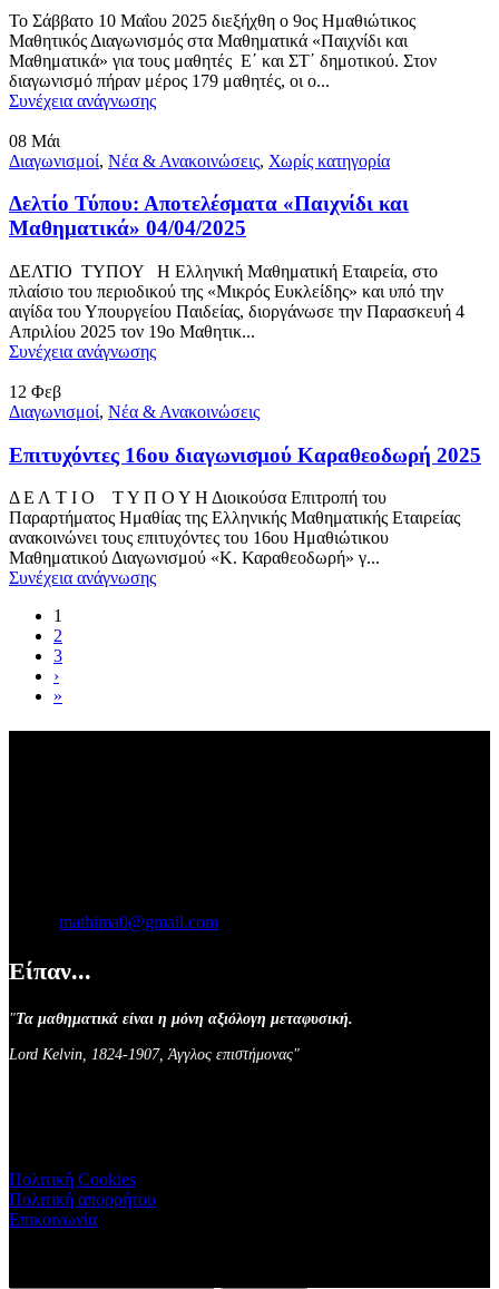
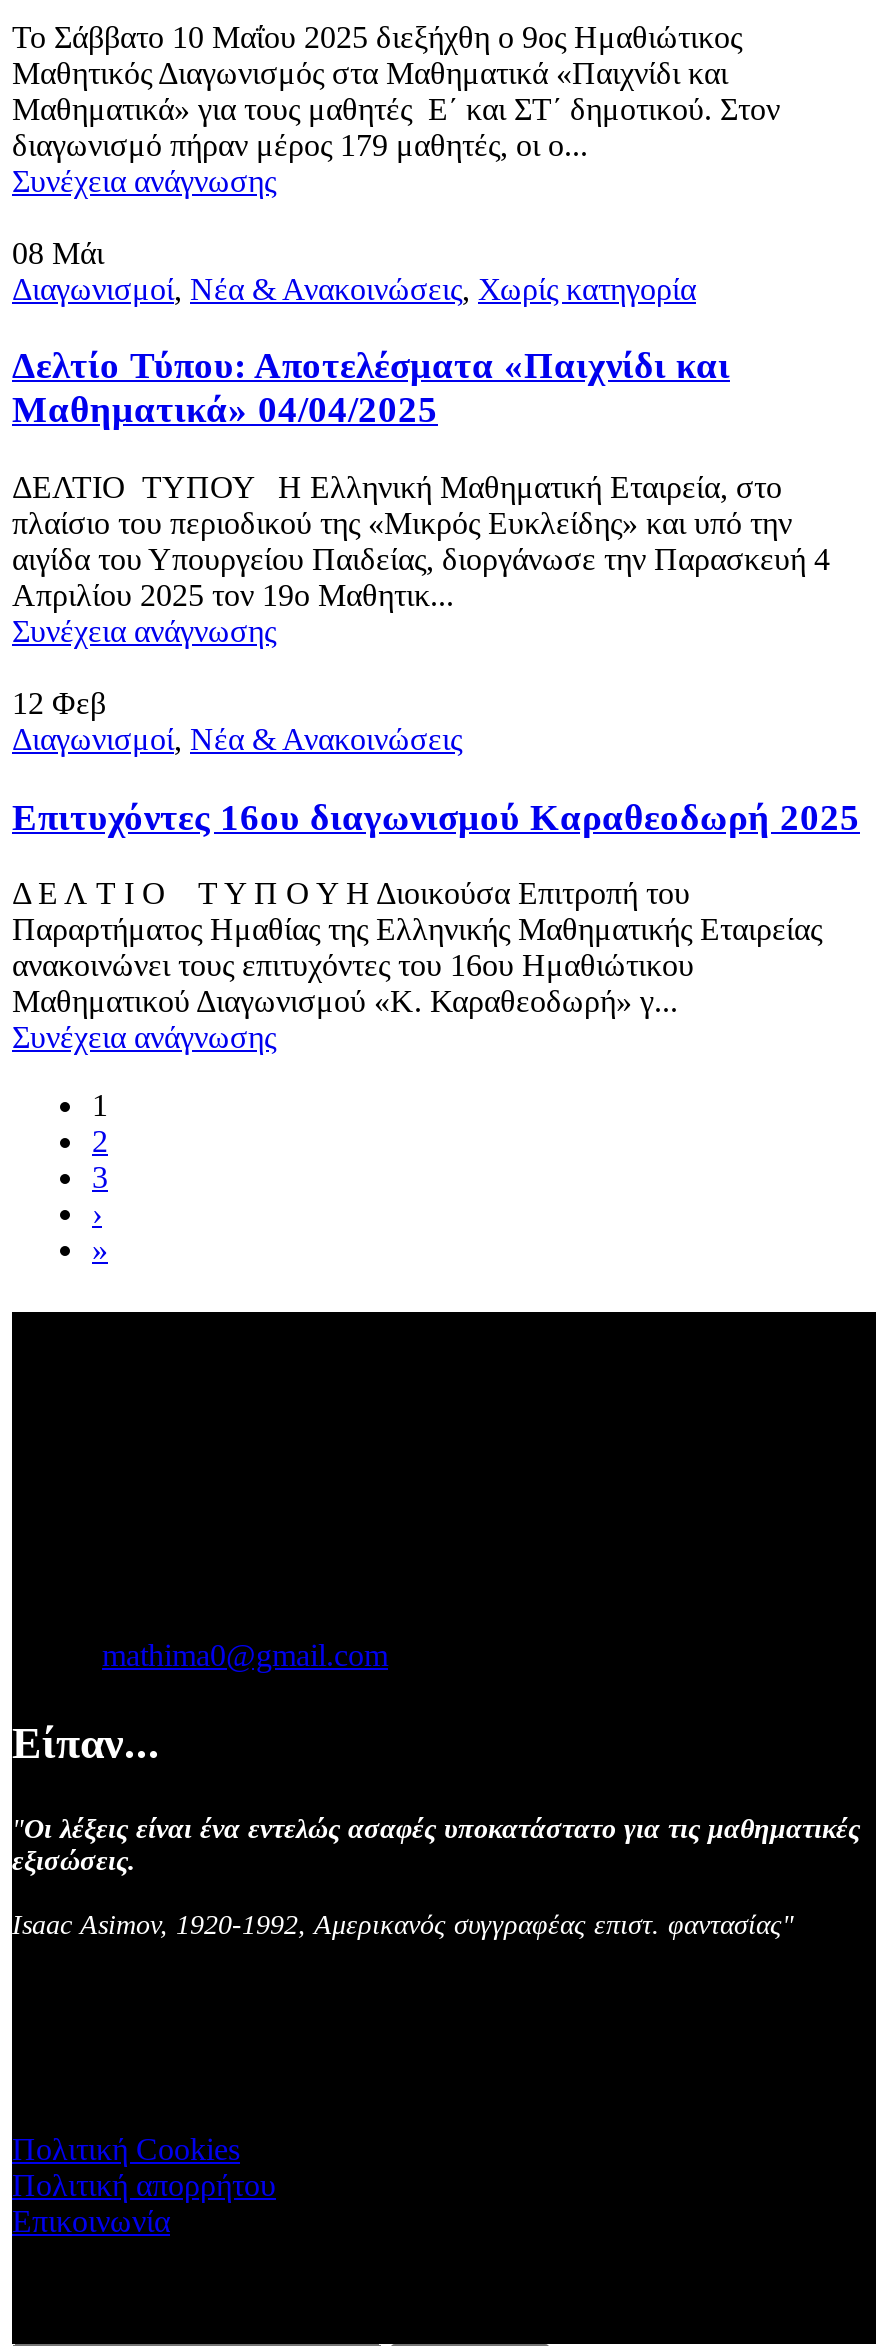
- "Τα μαθηματικά είναι η μόνη αξιόλογη μεταφυσική.
+ "Οι λέξεις είναι ένα εντελώς ασαφές υποκατάστατο για τις μαθηματικές
+ εξισώσεις.

- Lord Kelvin, 1824-1907, Άγγλος επιστήμονας"
+ Isaac Asimov, 1920-1992, Αμερικανός συγγραφέας επιστ. φαντασίας"
